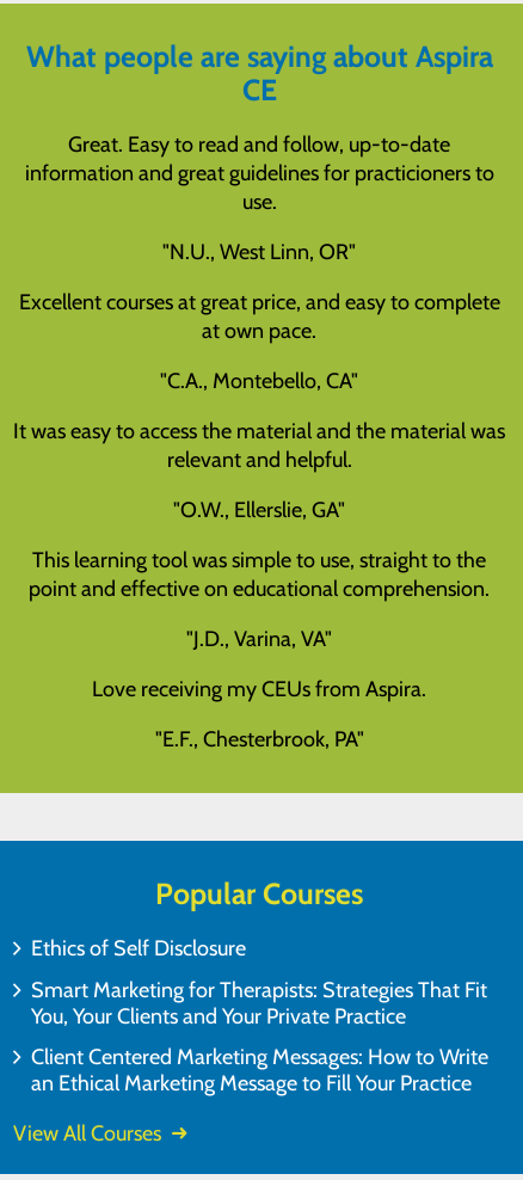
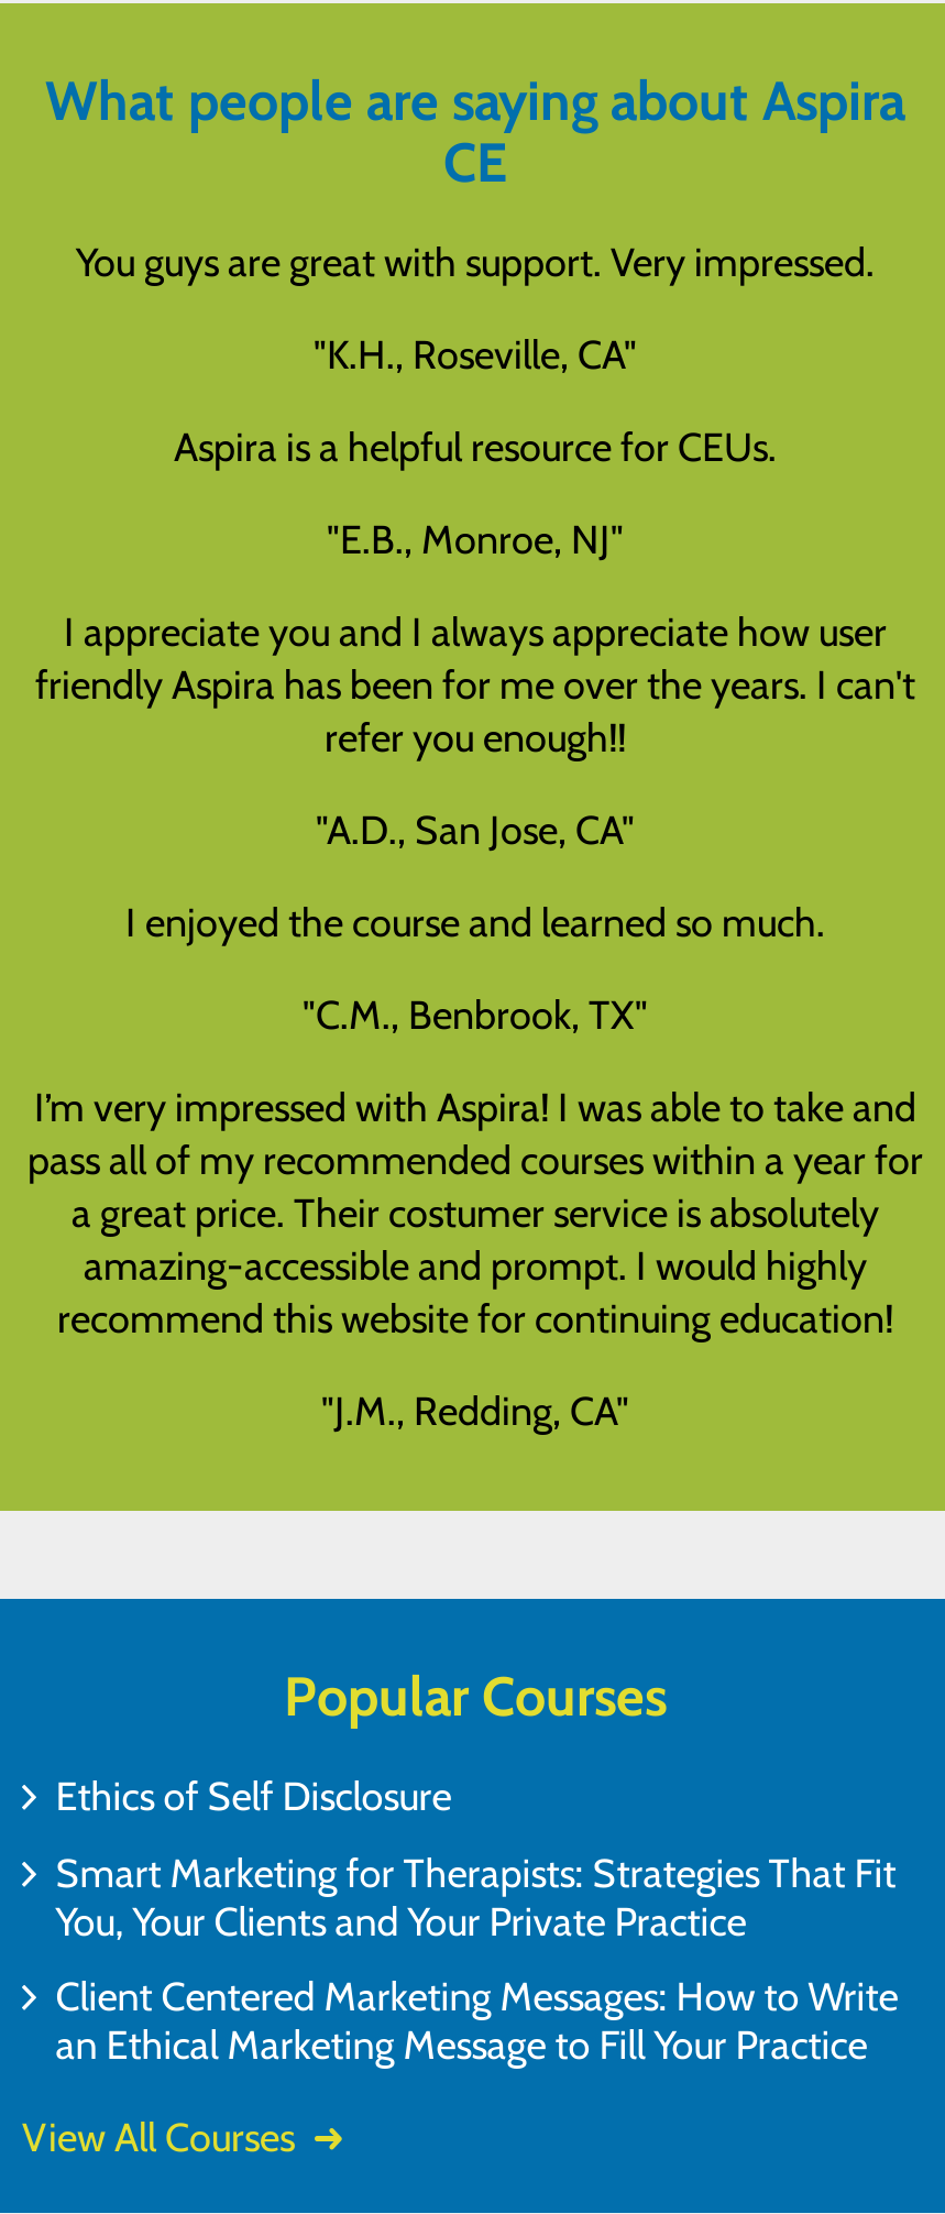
- Great. Easy to read and follow, up-to-date
- information and great guidelines for practicioners to
- use.
+ You guys are great with support. Very impressed.

- "N.U., West Linn, OR"
+ "K.H., Roseville, CA"

- Excellent courses at great price, and easy to complete
- at own pace.
+ Aspira is a helpful resource for CEUs.

- "C.A., Montebello, CA"
+ "E.B., Monroe, NJ"

- It was easy to access the material and the material was
- relevant and helpful.
+ I appreciate you and I always appreciate how user
+ friendly Aspira has been for me over the years. I can't
+ refer you enough!!

- "O.W., Ellerslie, GA"
+ "A.D., San Jose, CA"

- This learning tool was simple to use, straight to the
- point and effective on educational comprehension.
+ I enjoyed the course and learned so much.

- "J.D., Varina, VA"
+ "C.M., Benbrook, TX"

- Love receiving my CEUs from Aspira.
+ I’m very impressed with Aspira! I was able to take and
+ pass all of my recommended courses within a year for
+ a great price. Their costumer service is absolutely
+ amazing-accessible and prompt. I would highly
+ recommend this website for continuing education!

- "E.F., Chesterbrook, PA"
+ "J.M., Redding, CA"
